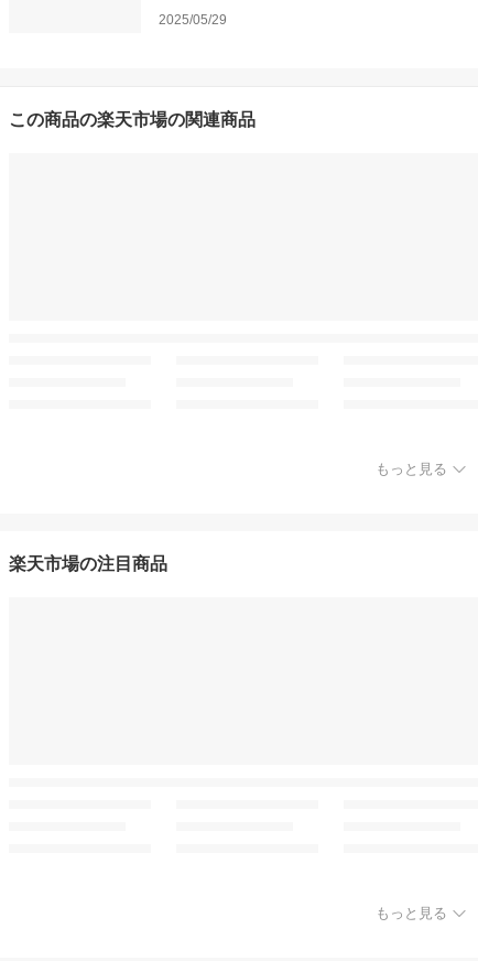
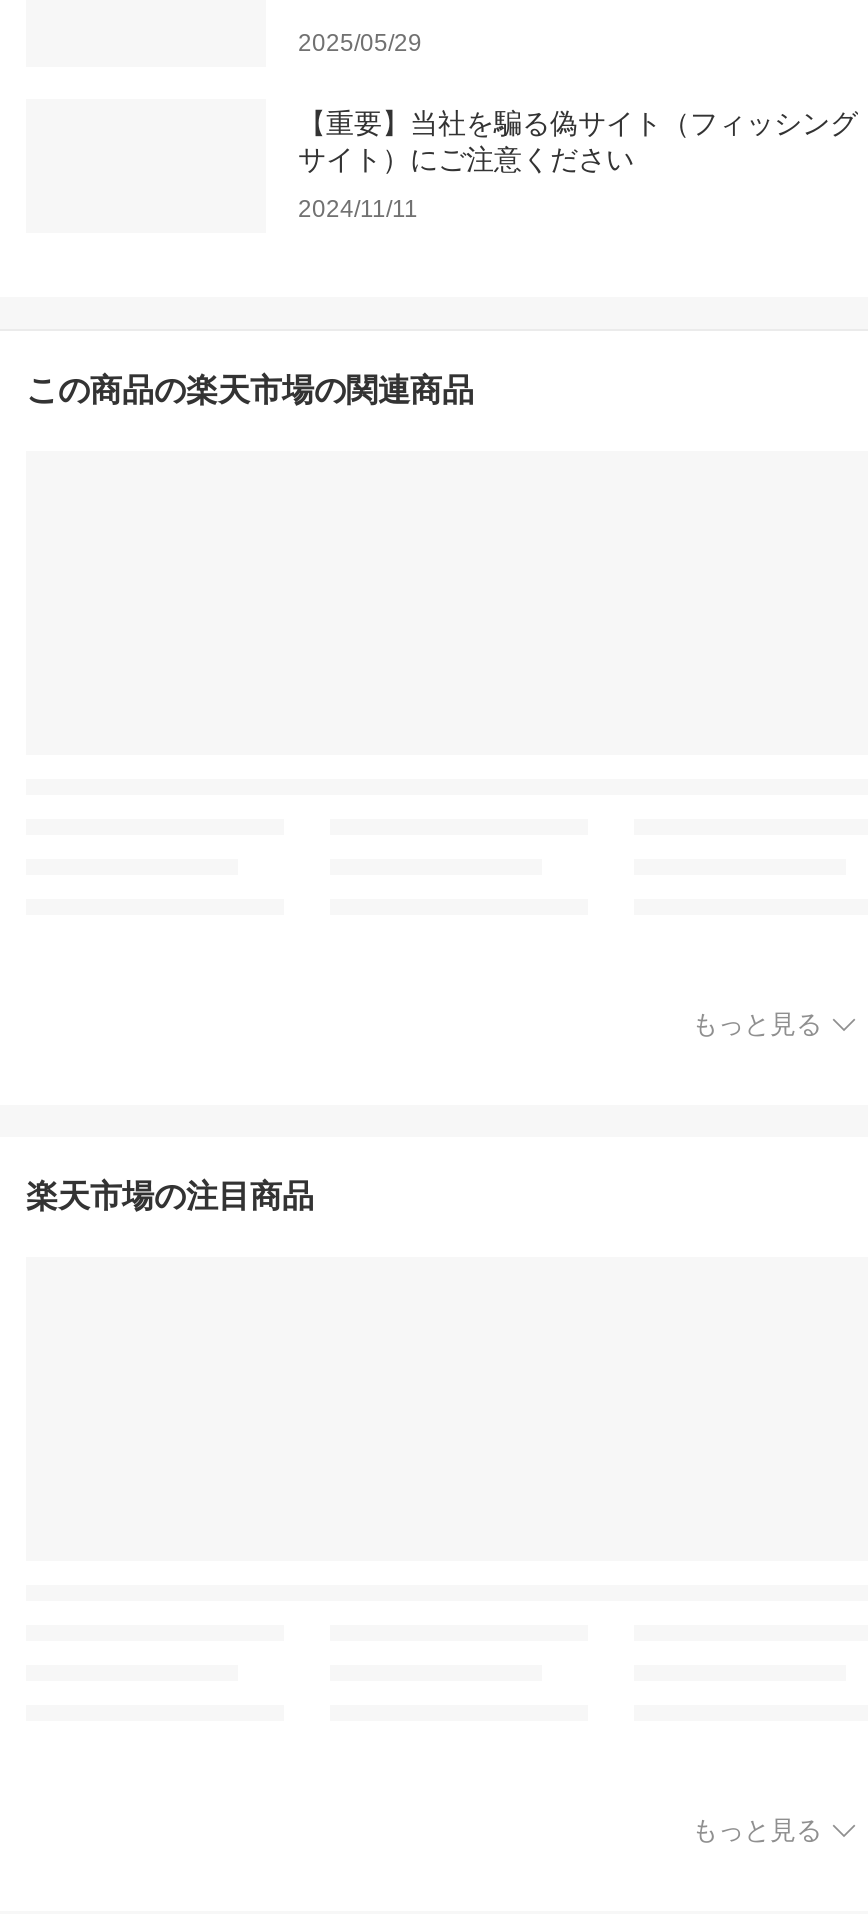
+ 【重要】当社を騙る偽サイト（フィッシング
+ サイト）にご注意ください
+ 2024/11/11
